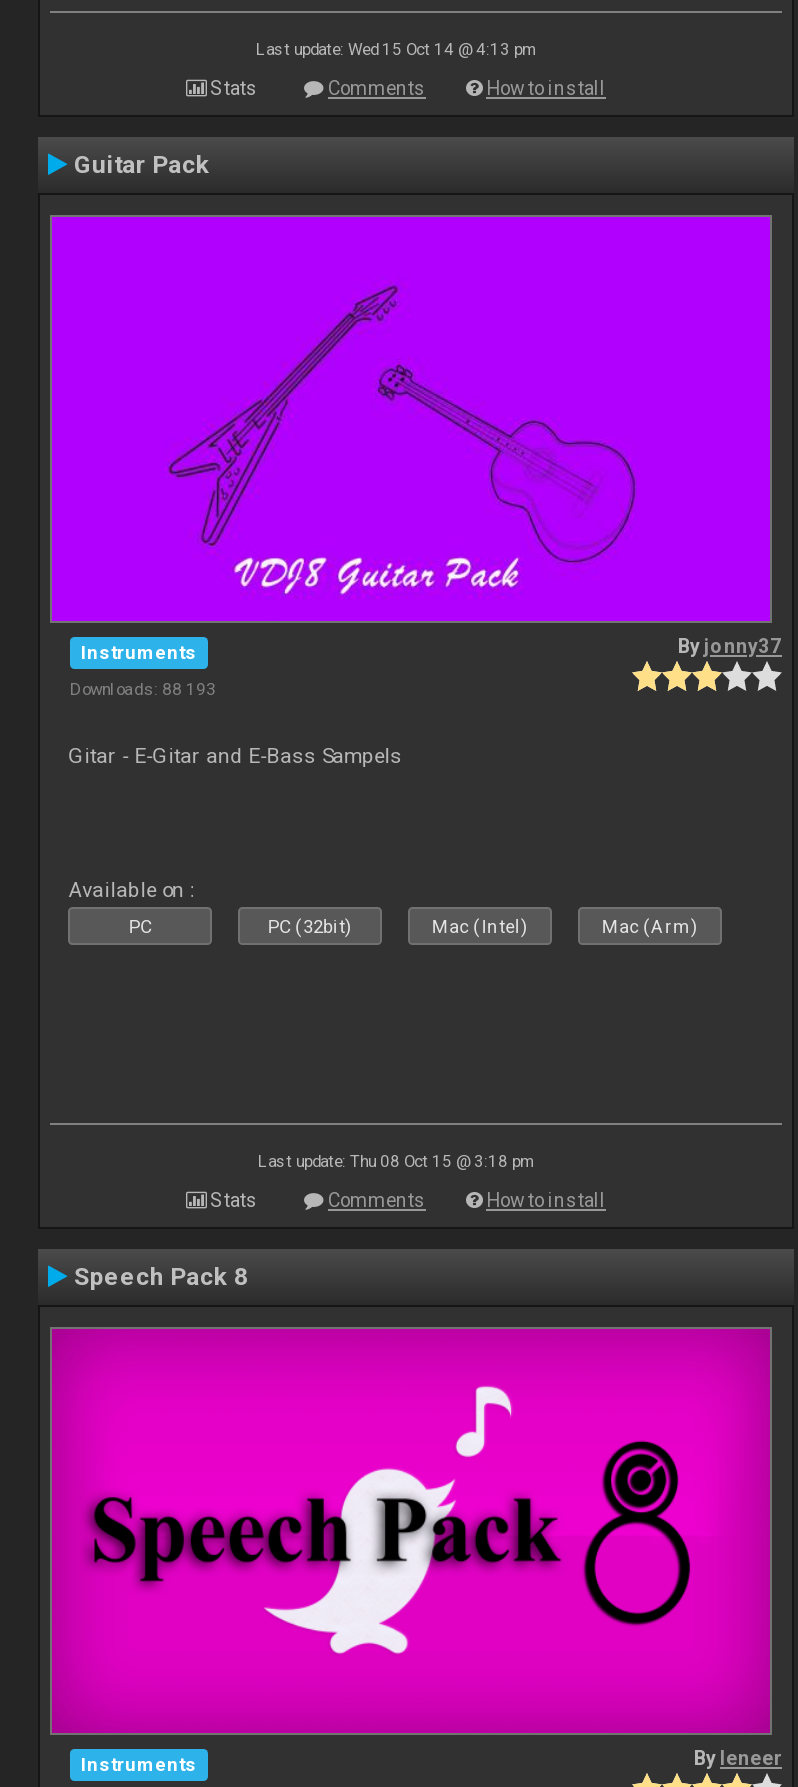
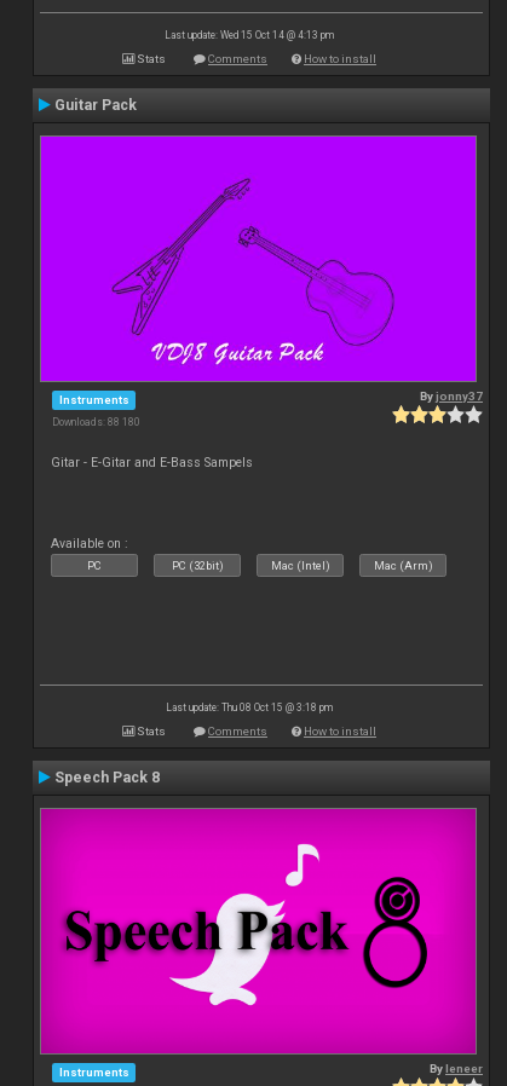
- Downloads: 88 193
+ Downloads: 88 180
